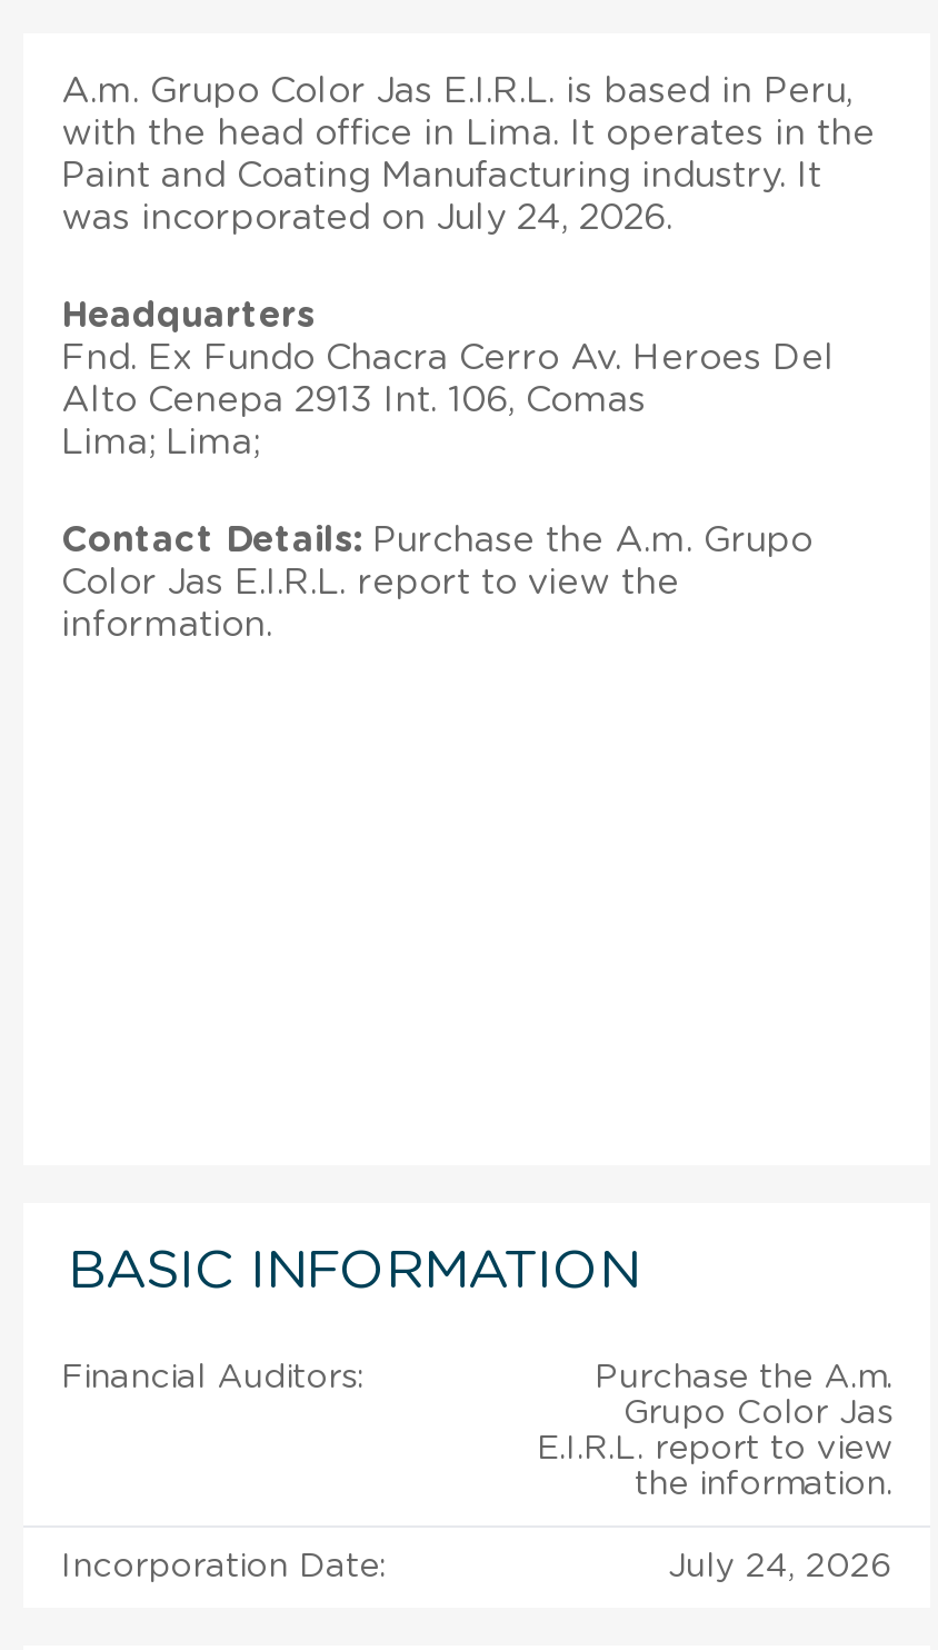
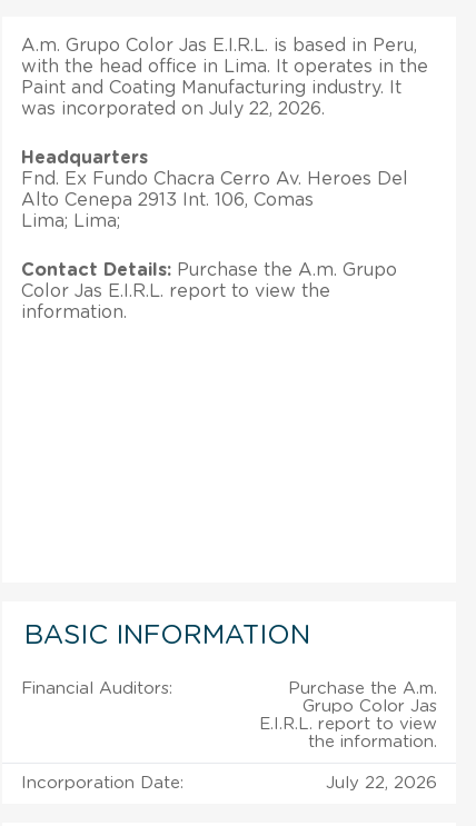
- was incorporated on July 24, 2026.
+ was incorporated on July 22, 2026.

- July 24, 2026
+ July 22, 2026
